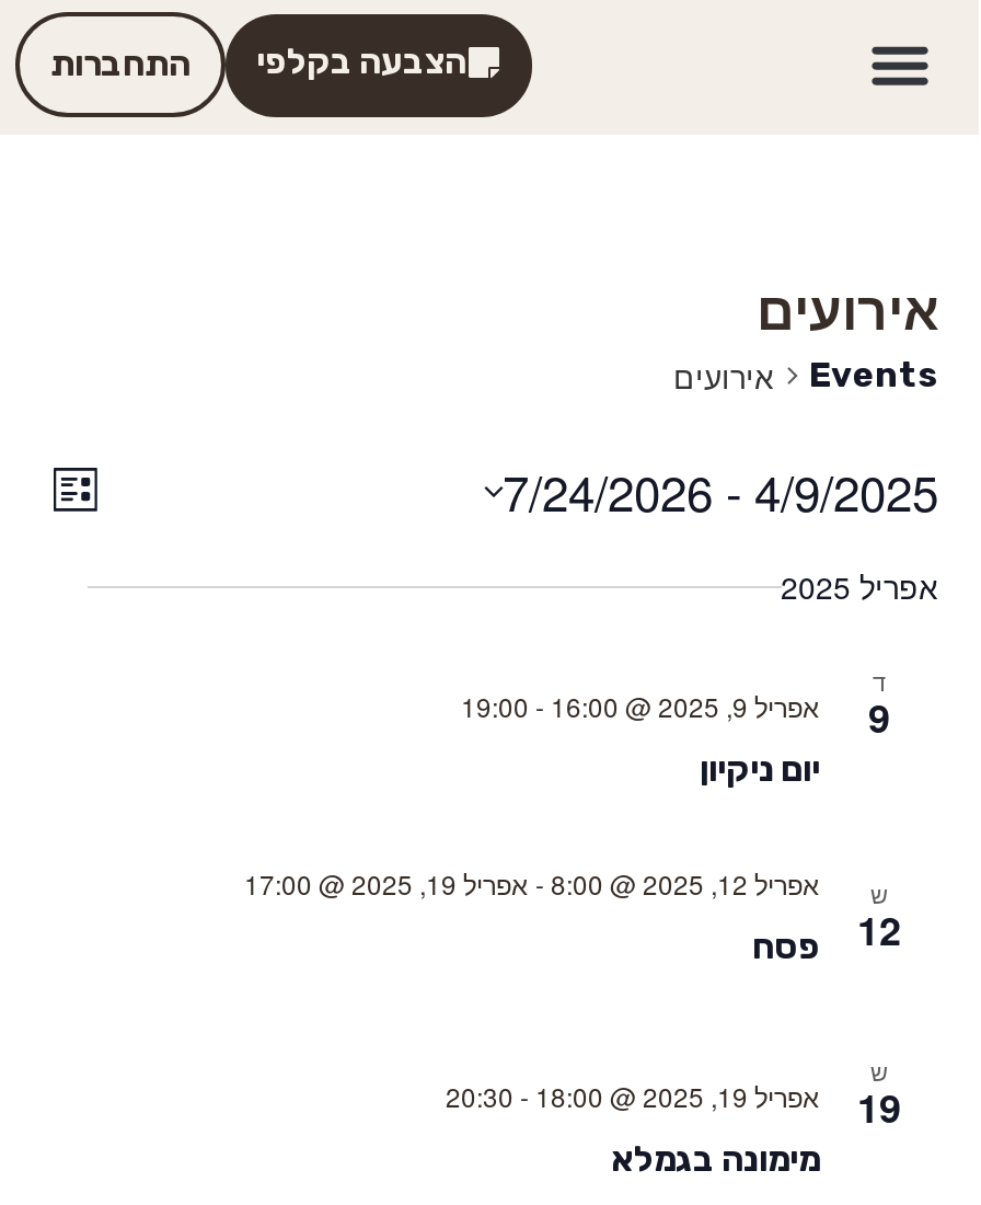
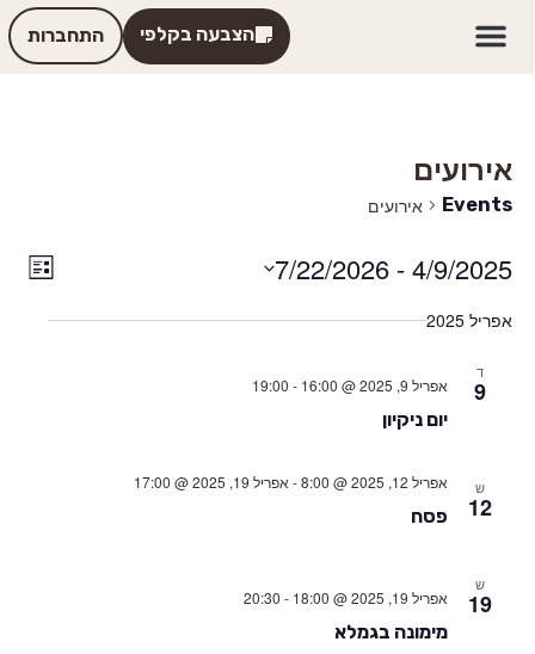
- 7/24/2026
+ 7/22/2026
